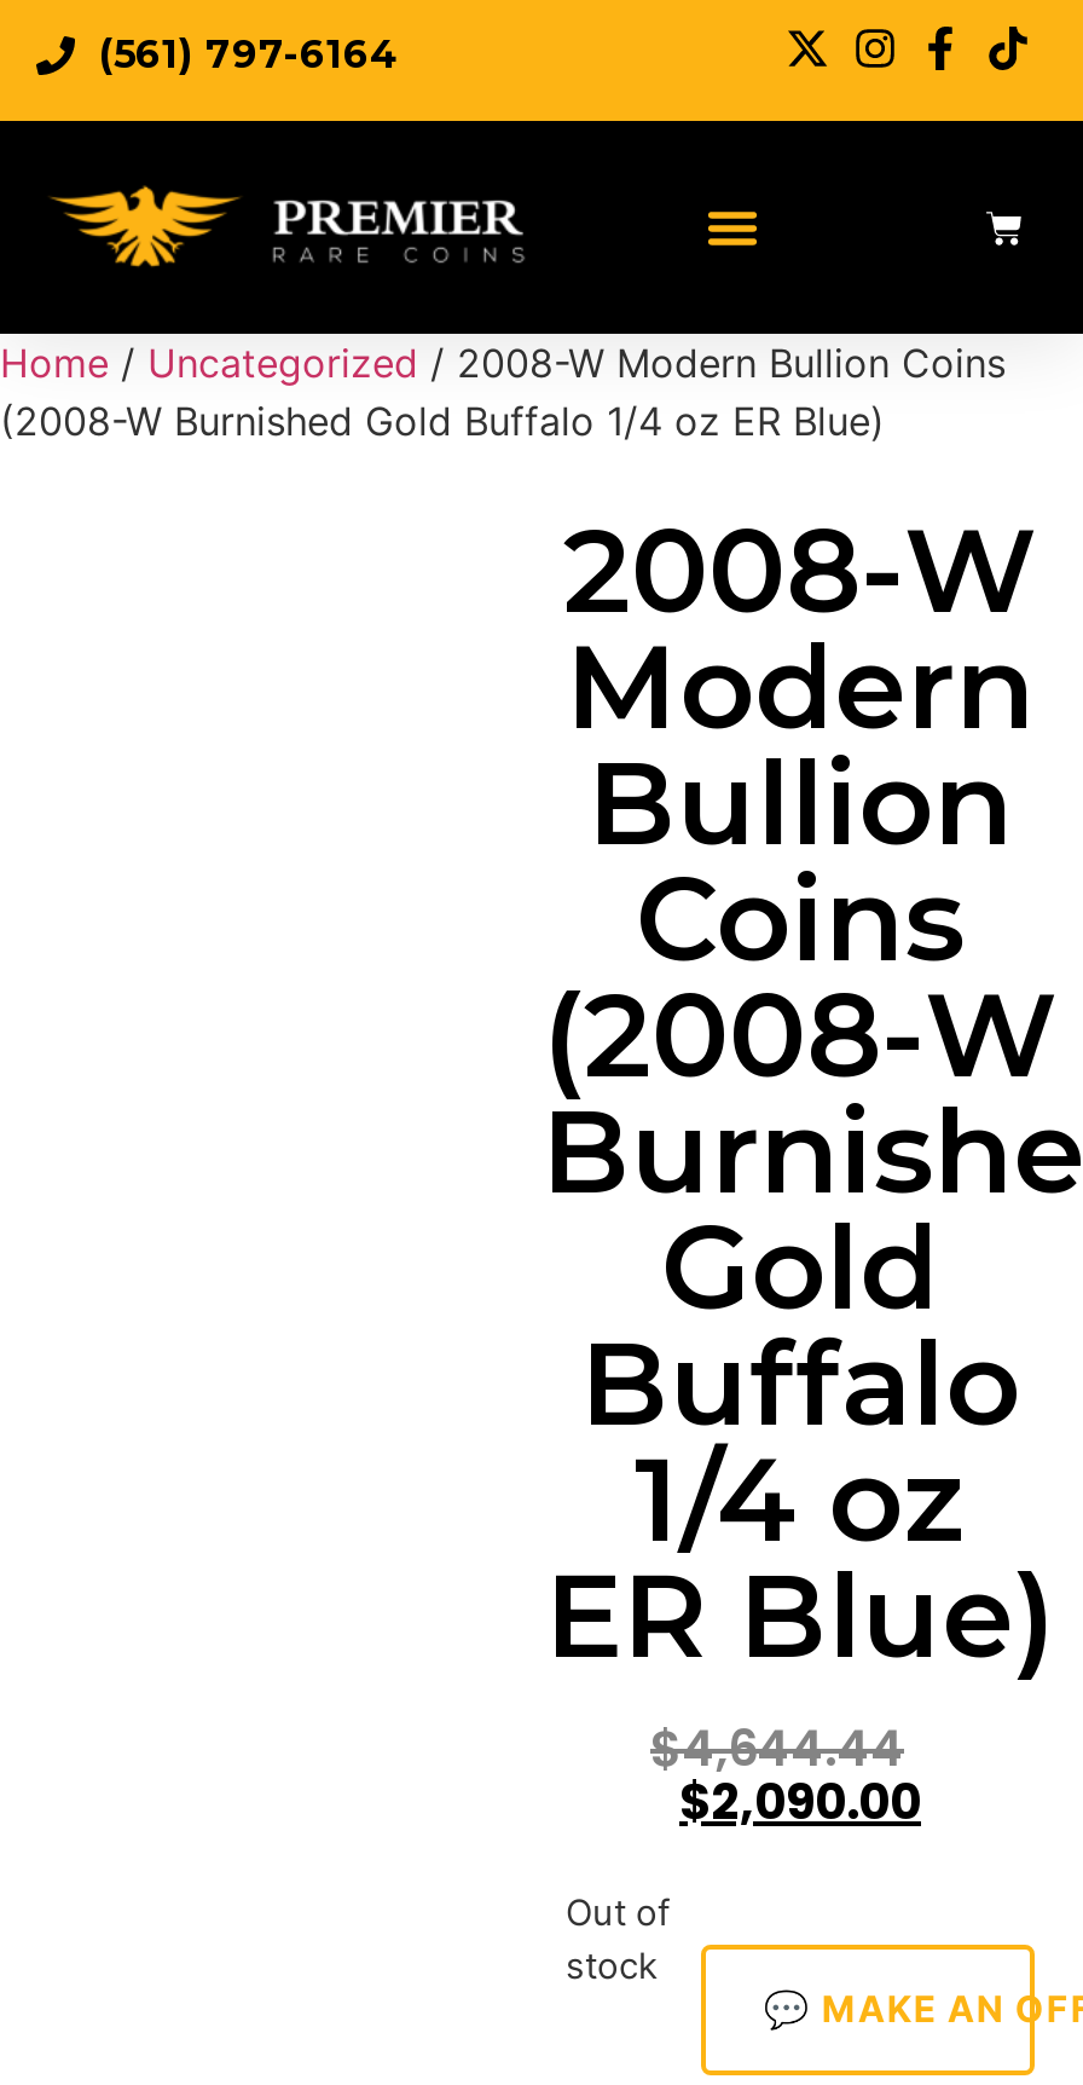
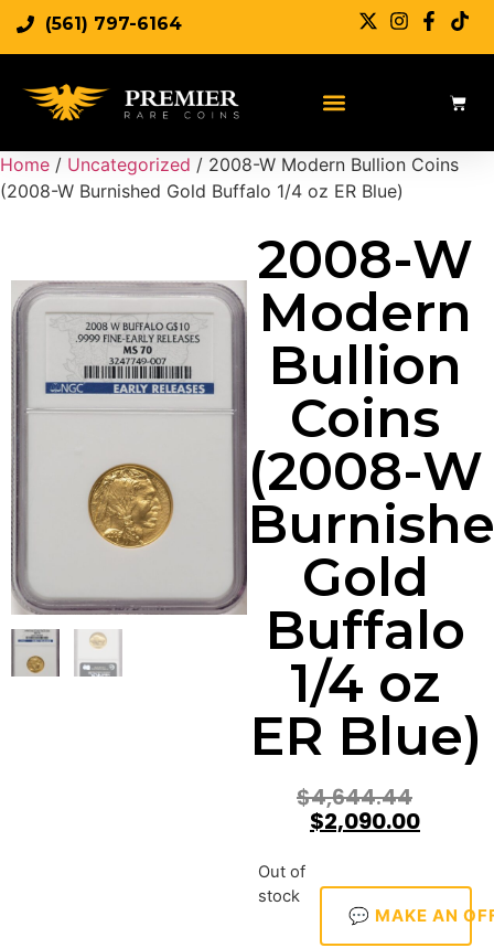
+ [image]

+ [image]

+ [image]
